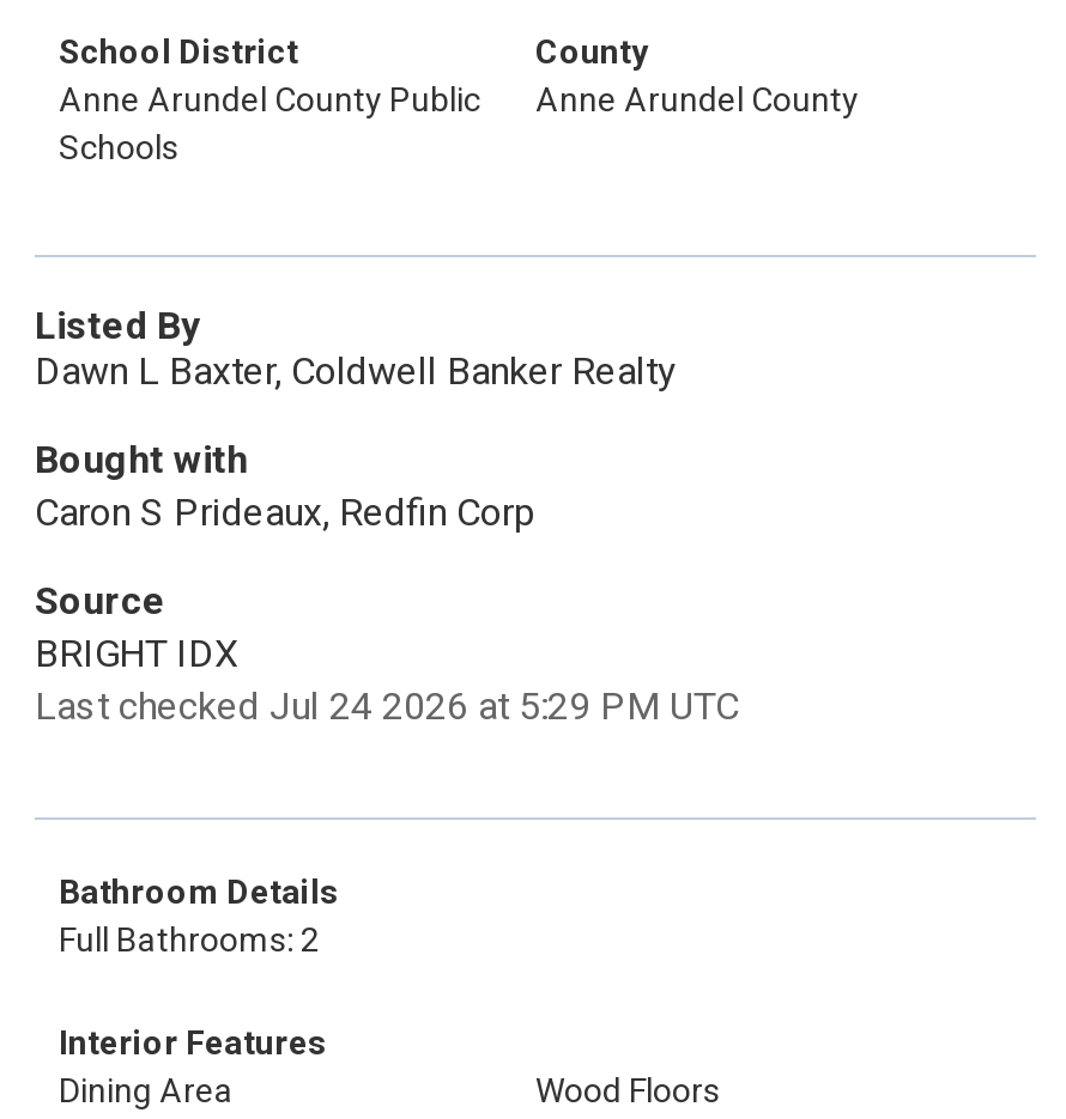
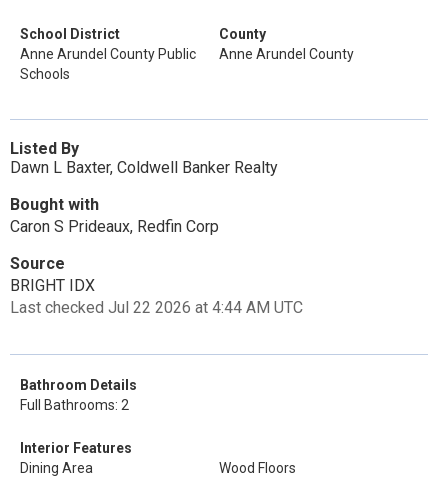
- Last checked Jul 24 2026 at 5:29 PM UTC
+ Last checked Jul 22 2026 at 4:44 AM UTC
